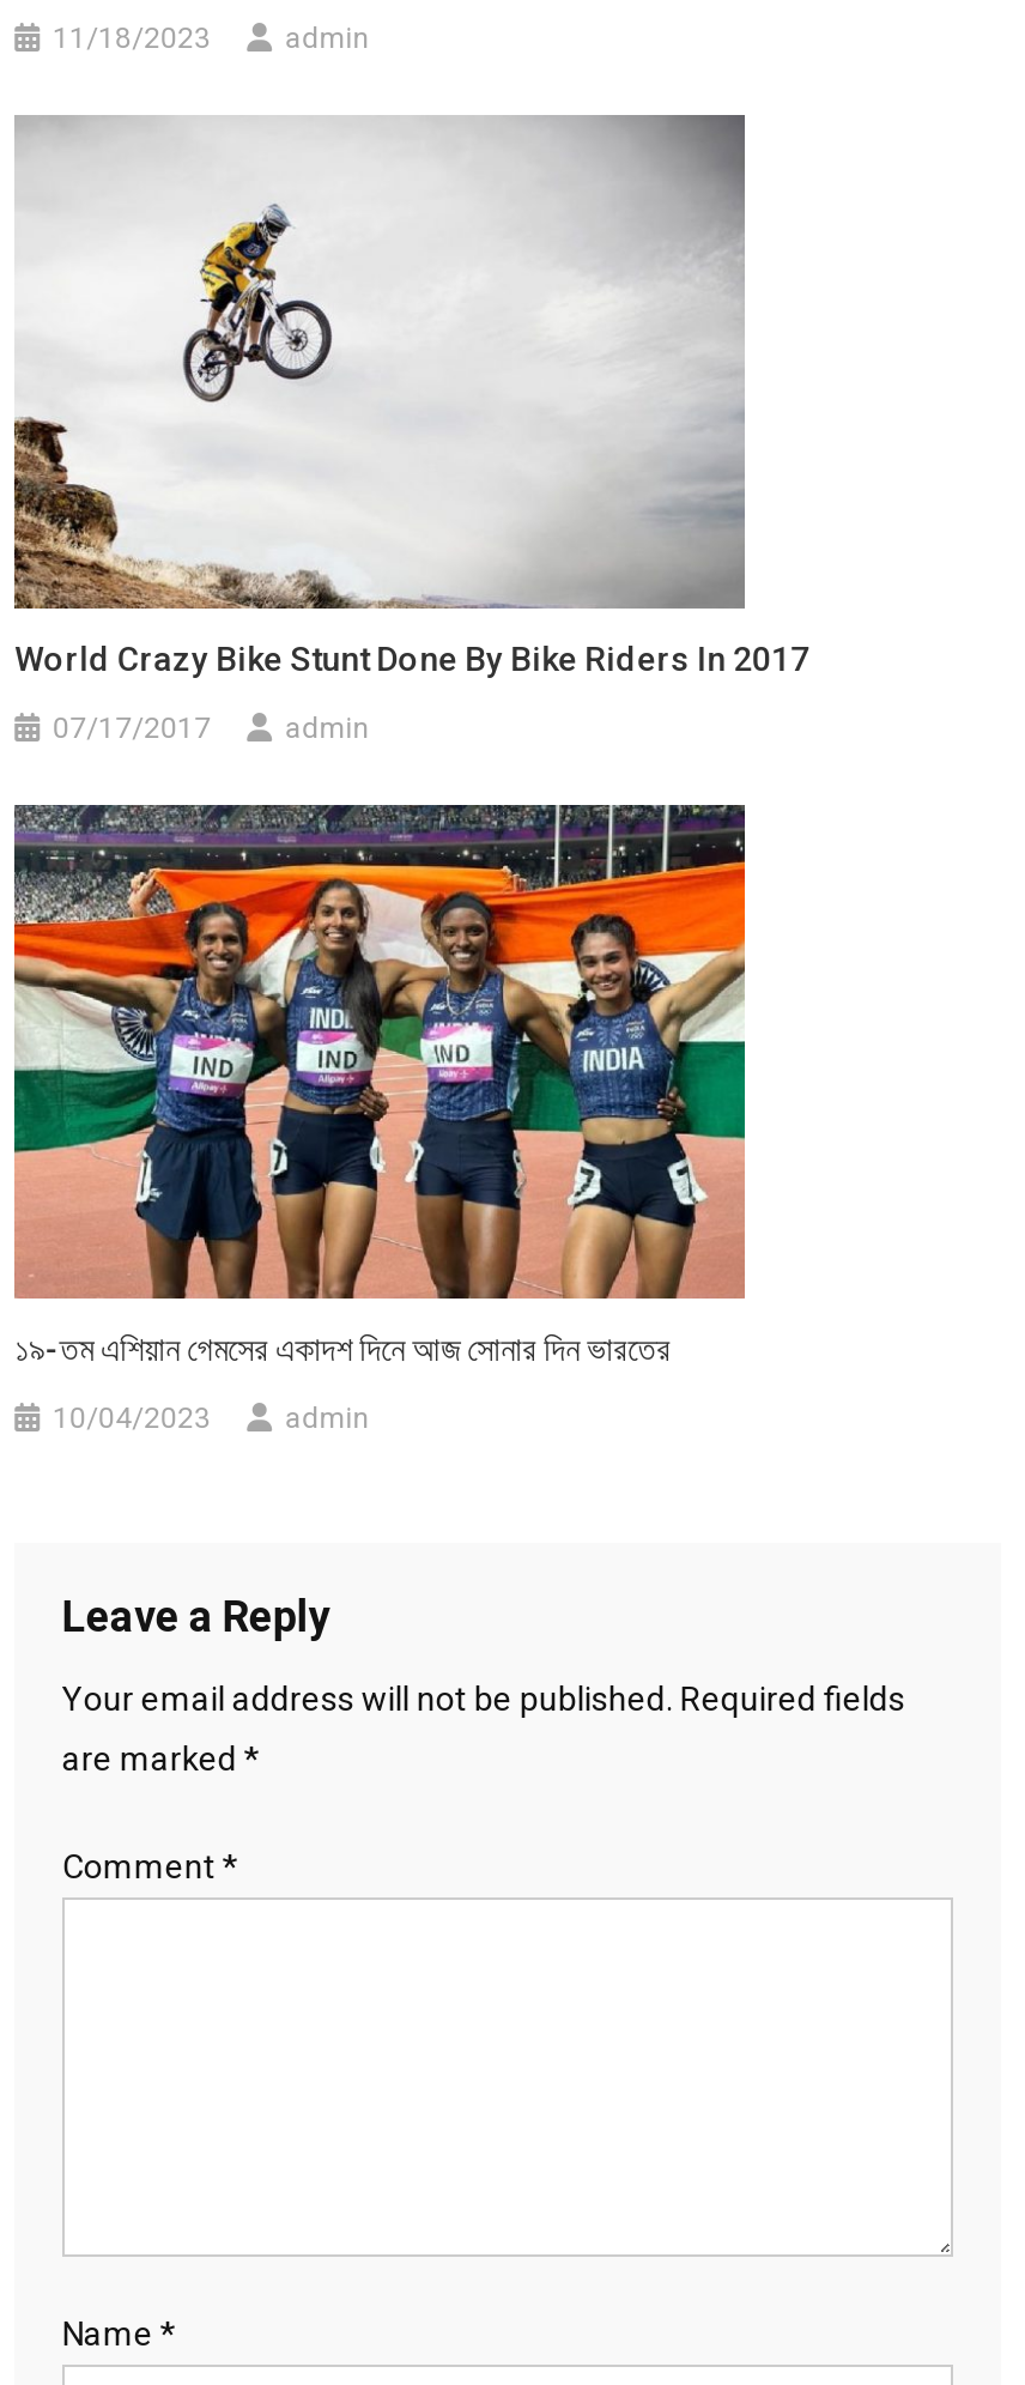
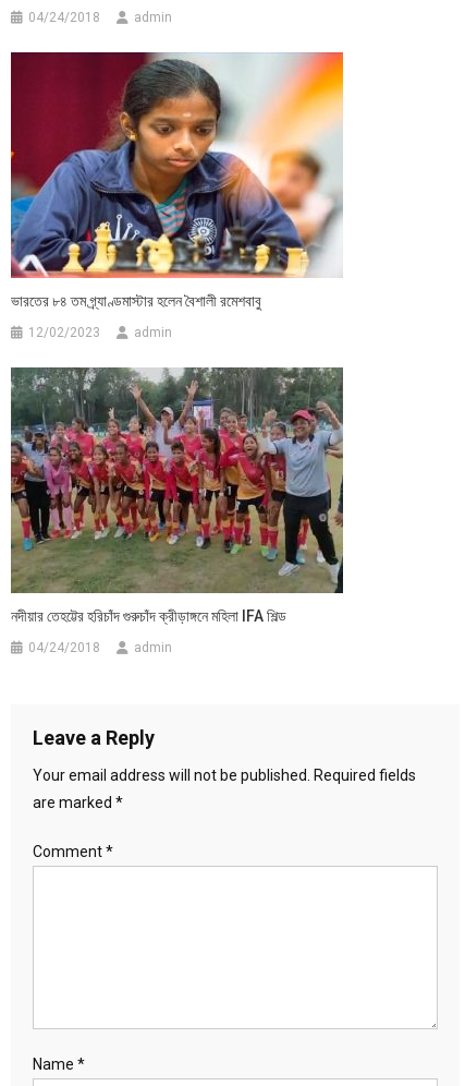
- 11/18/2023
+ 04/24/2018

- [image]
- World Crazy Bike Stunt Done By Bike Riders In 2017
+ [image]
+ ভারতের ৮৪ তম গ্র্যাণ্ডমাস্টার হলেন বৈশালী রমেশবাবু

- 07/17/2017
+ 12/02/2023

- [image]
- ১৯-তম এশিয়ান গেমসের একাদশ দিনে আজ সোনার দিন ভারতের
+ [image]
+ নদীয়ার তেহট্টের হরিচাঁদ গুরুচাঁদ ক্রীড়াঙ্গনে মহিলা IFA শিল্ড

- 10/04/2023
+ 04/24/2018
